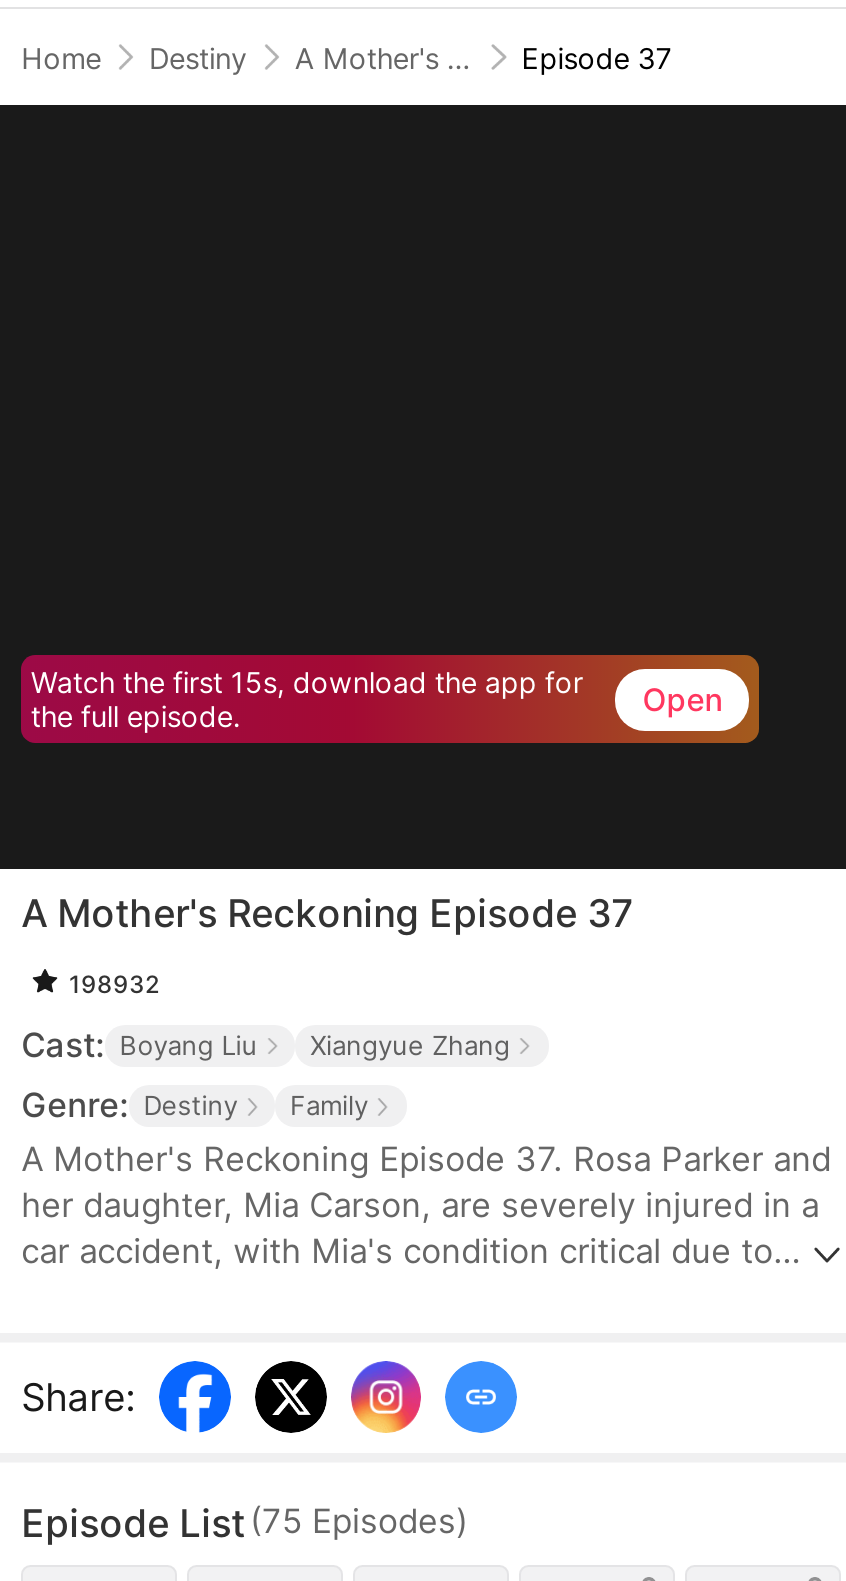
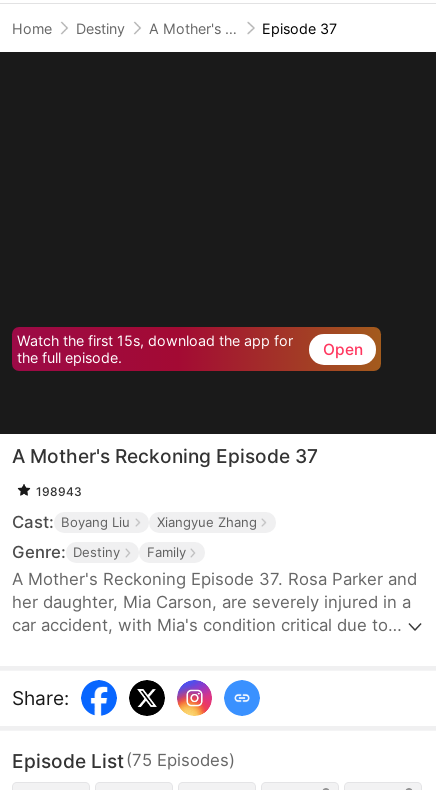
- 198932
+ 198943
